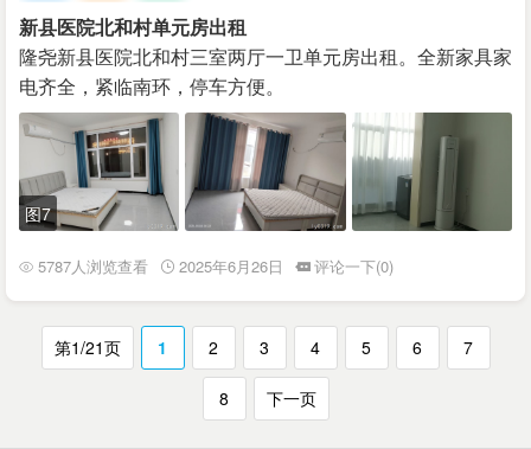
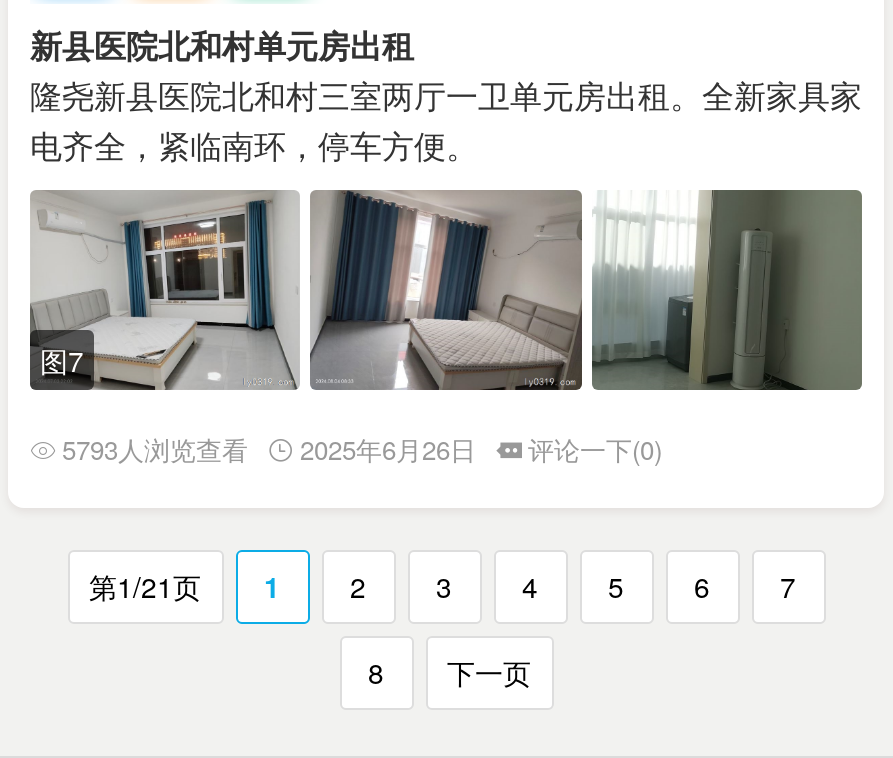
- 5787人浏览查看 2025年6月26日 评论一下(0)
+ 5793人浏览查看 2025年6月26日 评论一下(0)
